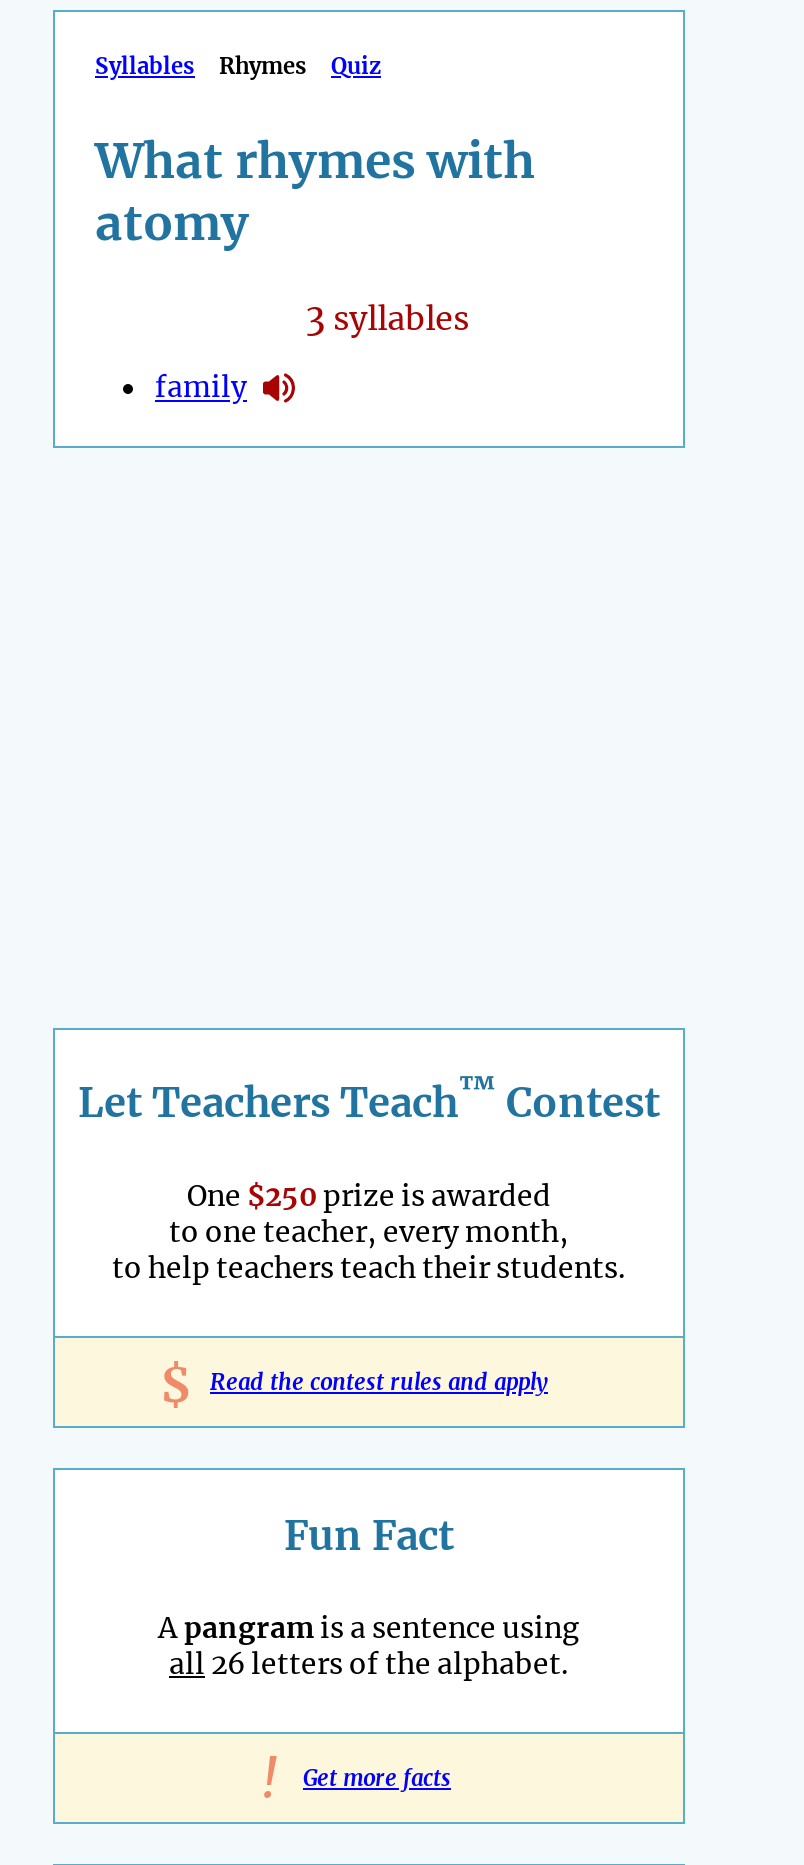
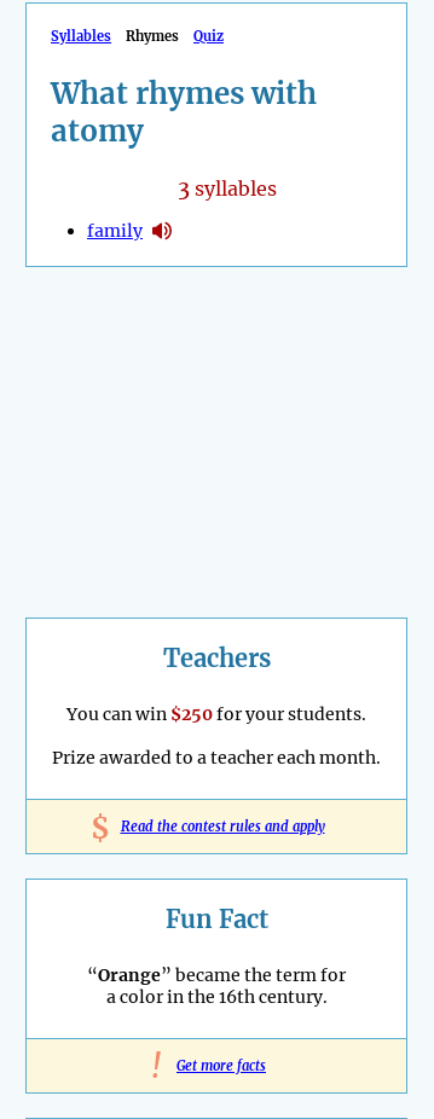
- Let Teachers Teach™ Contest
- One $250 prize is awarded
- to one teacher, every month,
- to help teachers teach their students.
+ Teachers
+ You can win $250 for your students.
+ Prize awarded to a teacher each month.

- A pangram is a sentence using
- all 26 letters of the alphabet.
+ “Orange” became the term for
+ a color in the 16th century.
